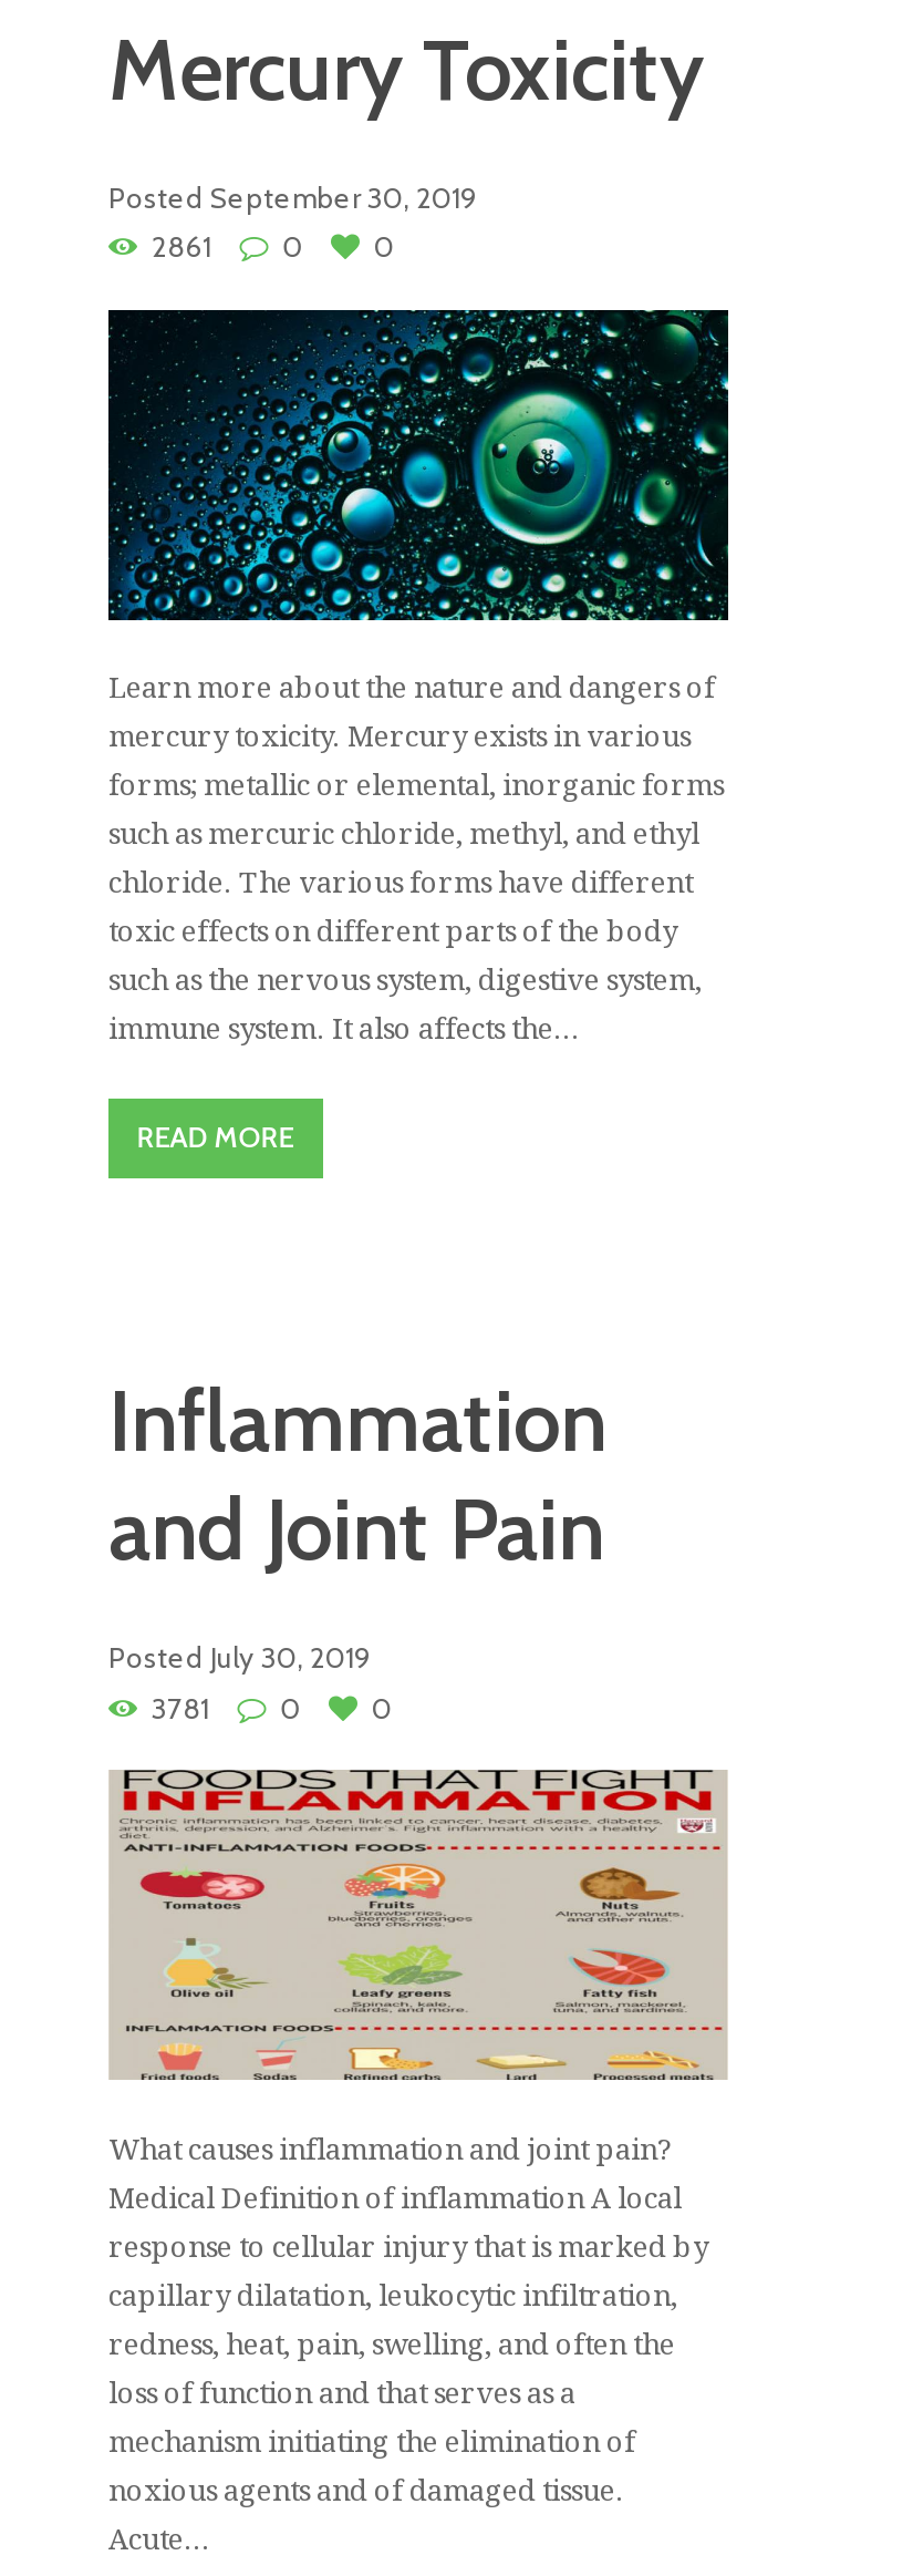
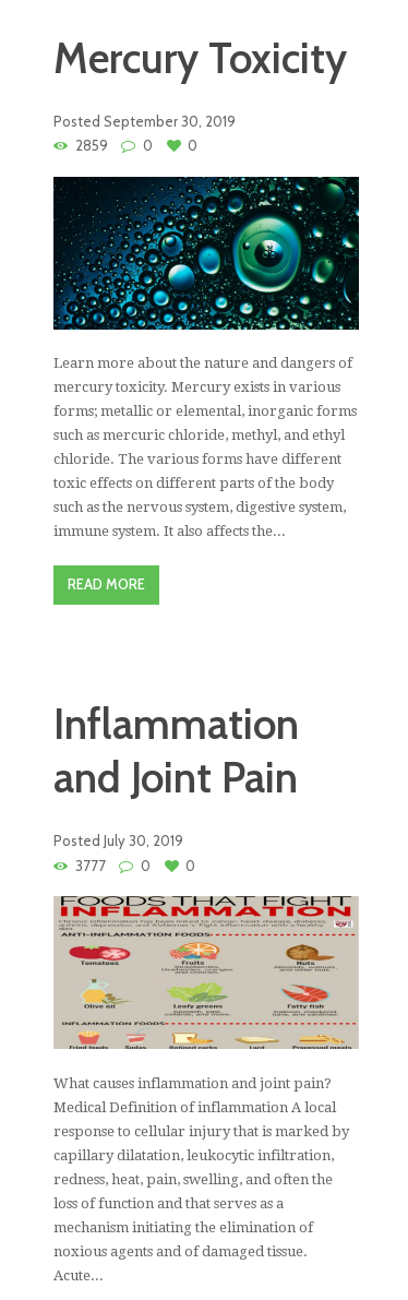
- 2861
+ 2859

- 3781
+ 3777
